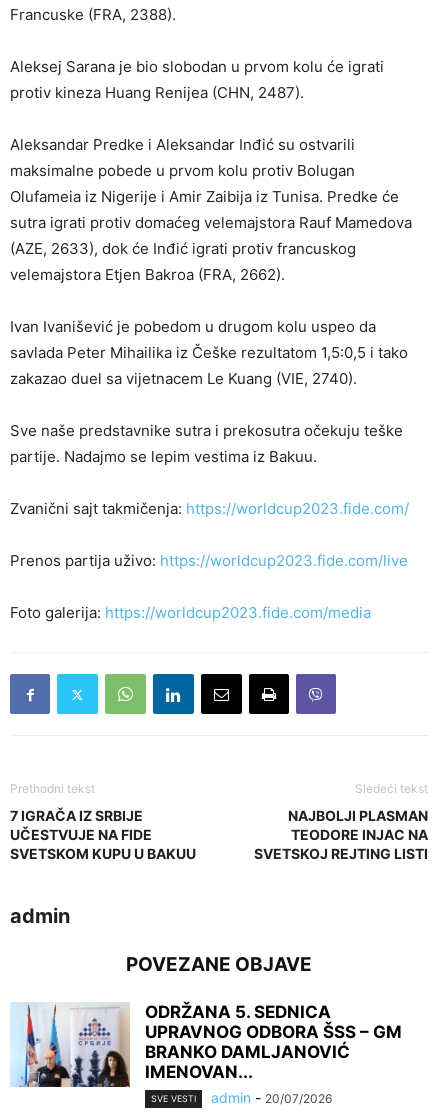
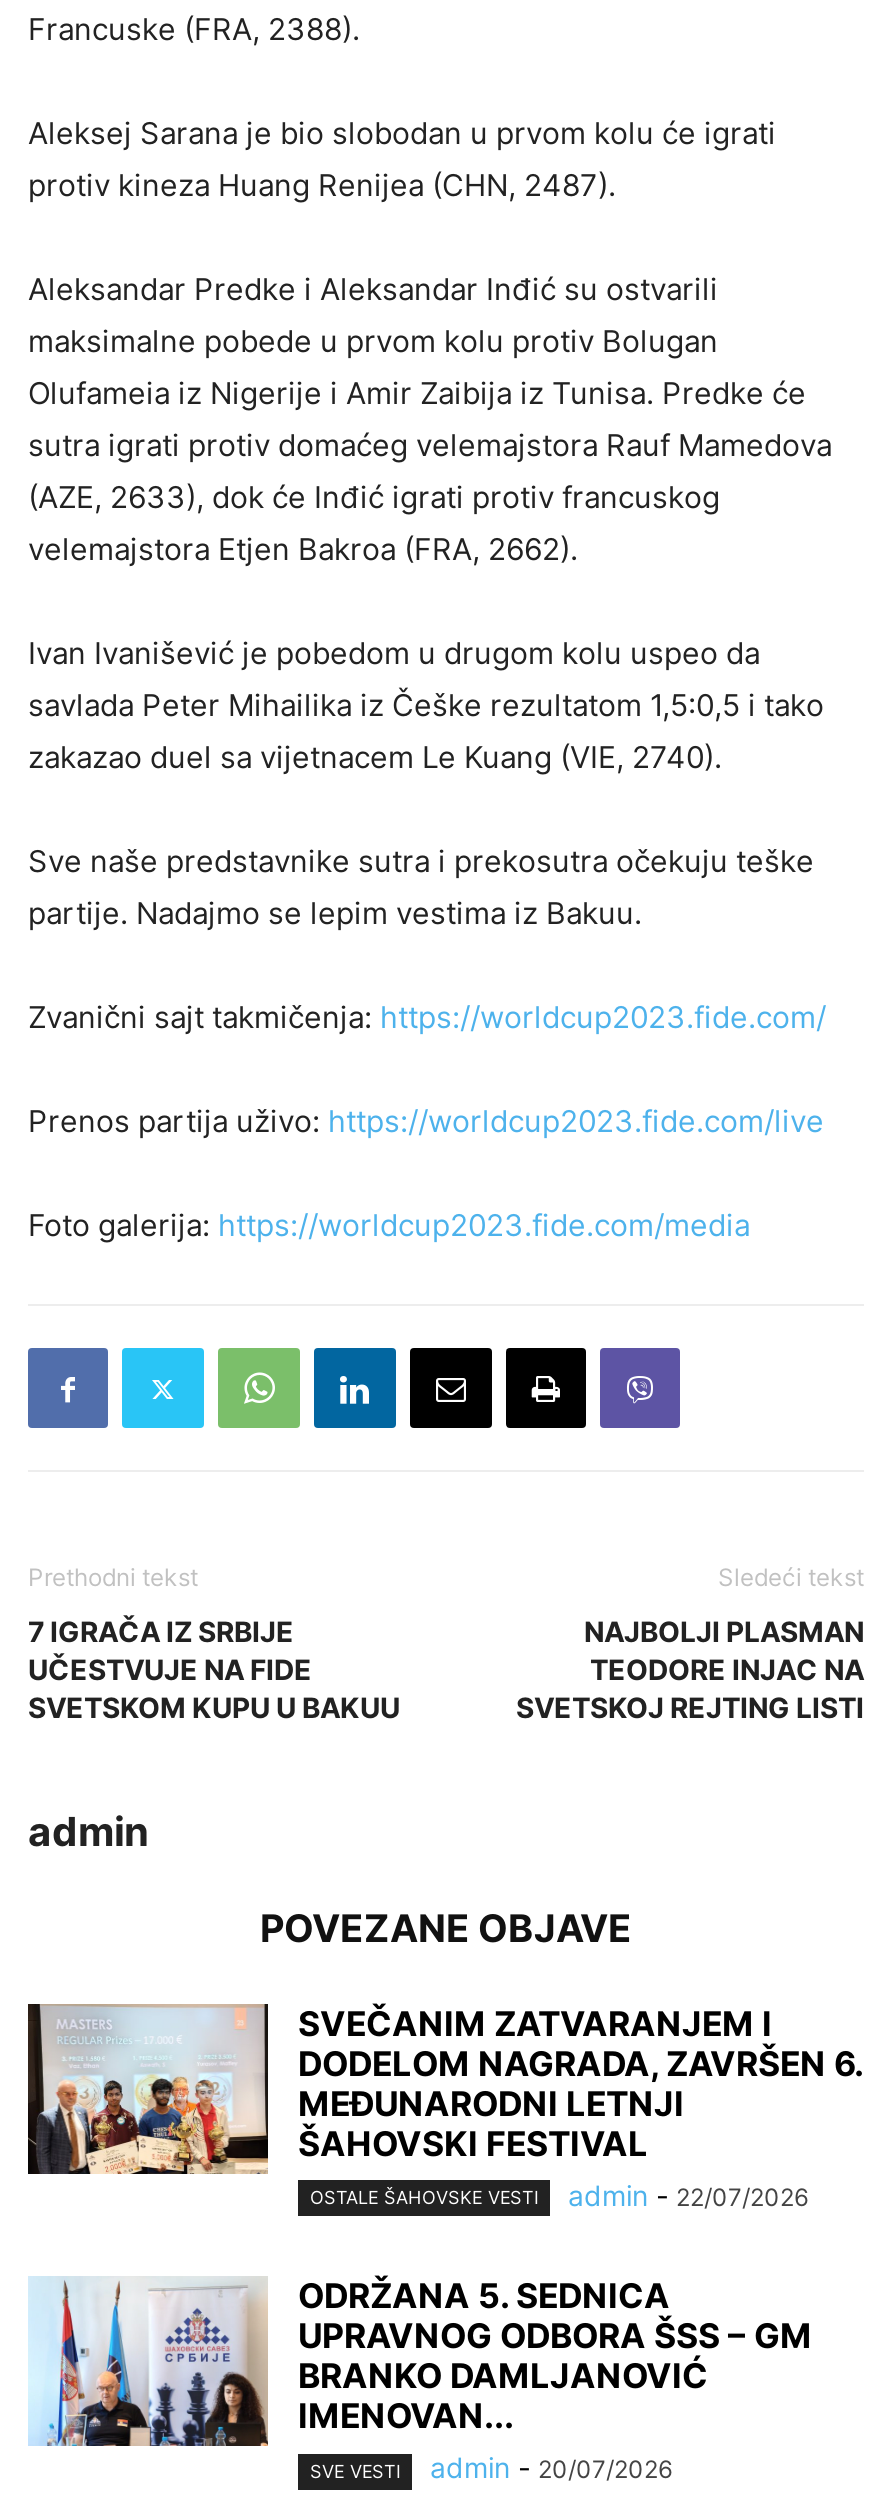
+ [image]
+ SVEČANIM ZATVARANJEM I
+ DODELOM NAGRADA, ZAVRŠEN 6.
+ MEĐUNARODNI LETNJI
+ ŠAHOVSKI FESTIVAL
+ OSTALE ŠAHOVSKE VESTI
+ admin - 22/07/2026
